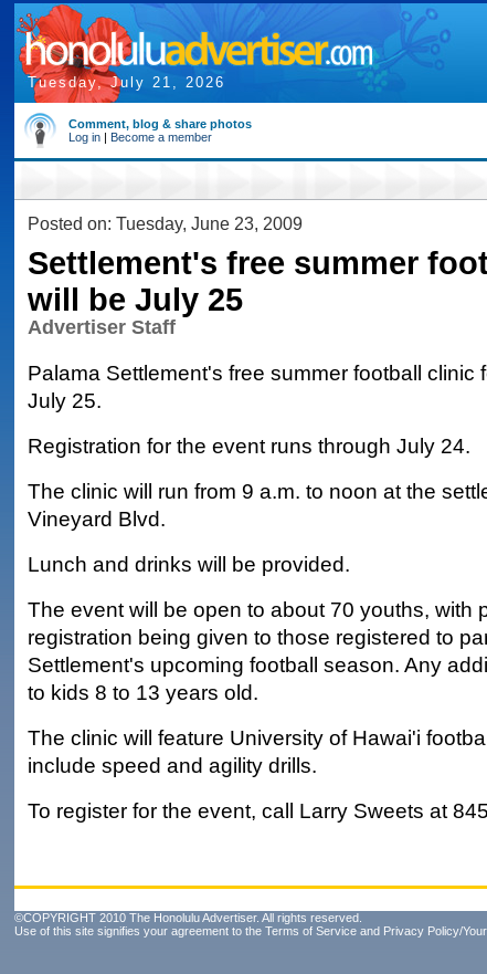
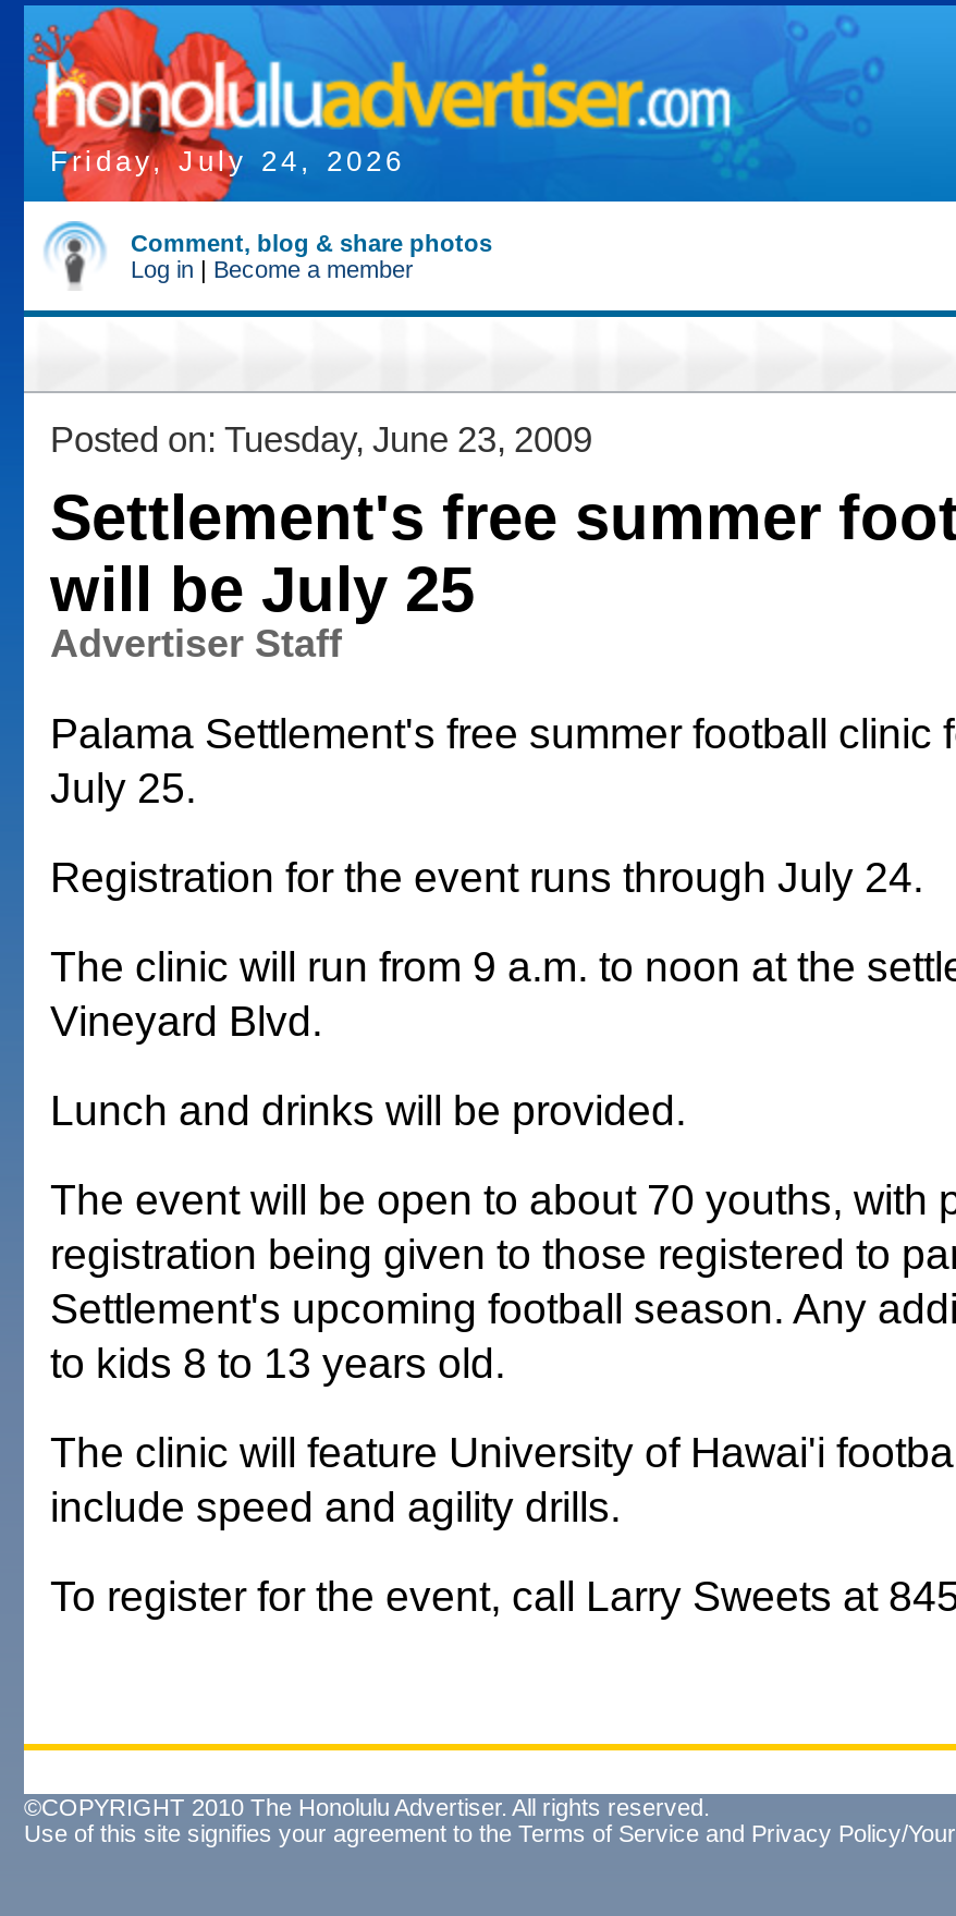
- Tuesday, July 21, 2026
+ Friday, July 24, 2026
